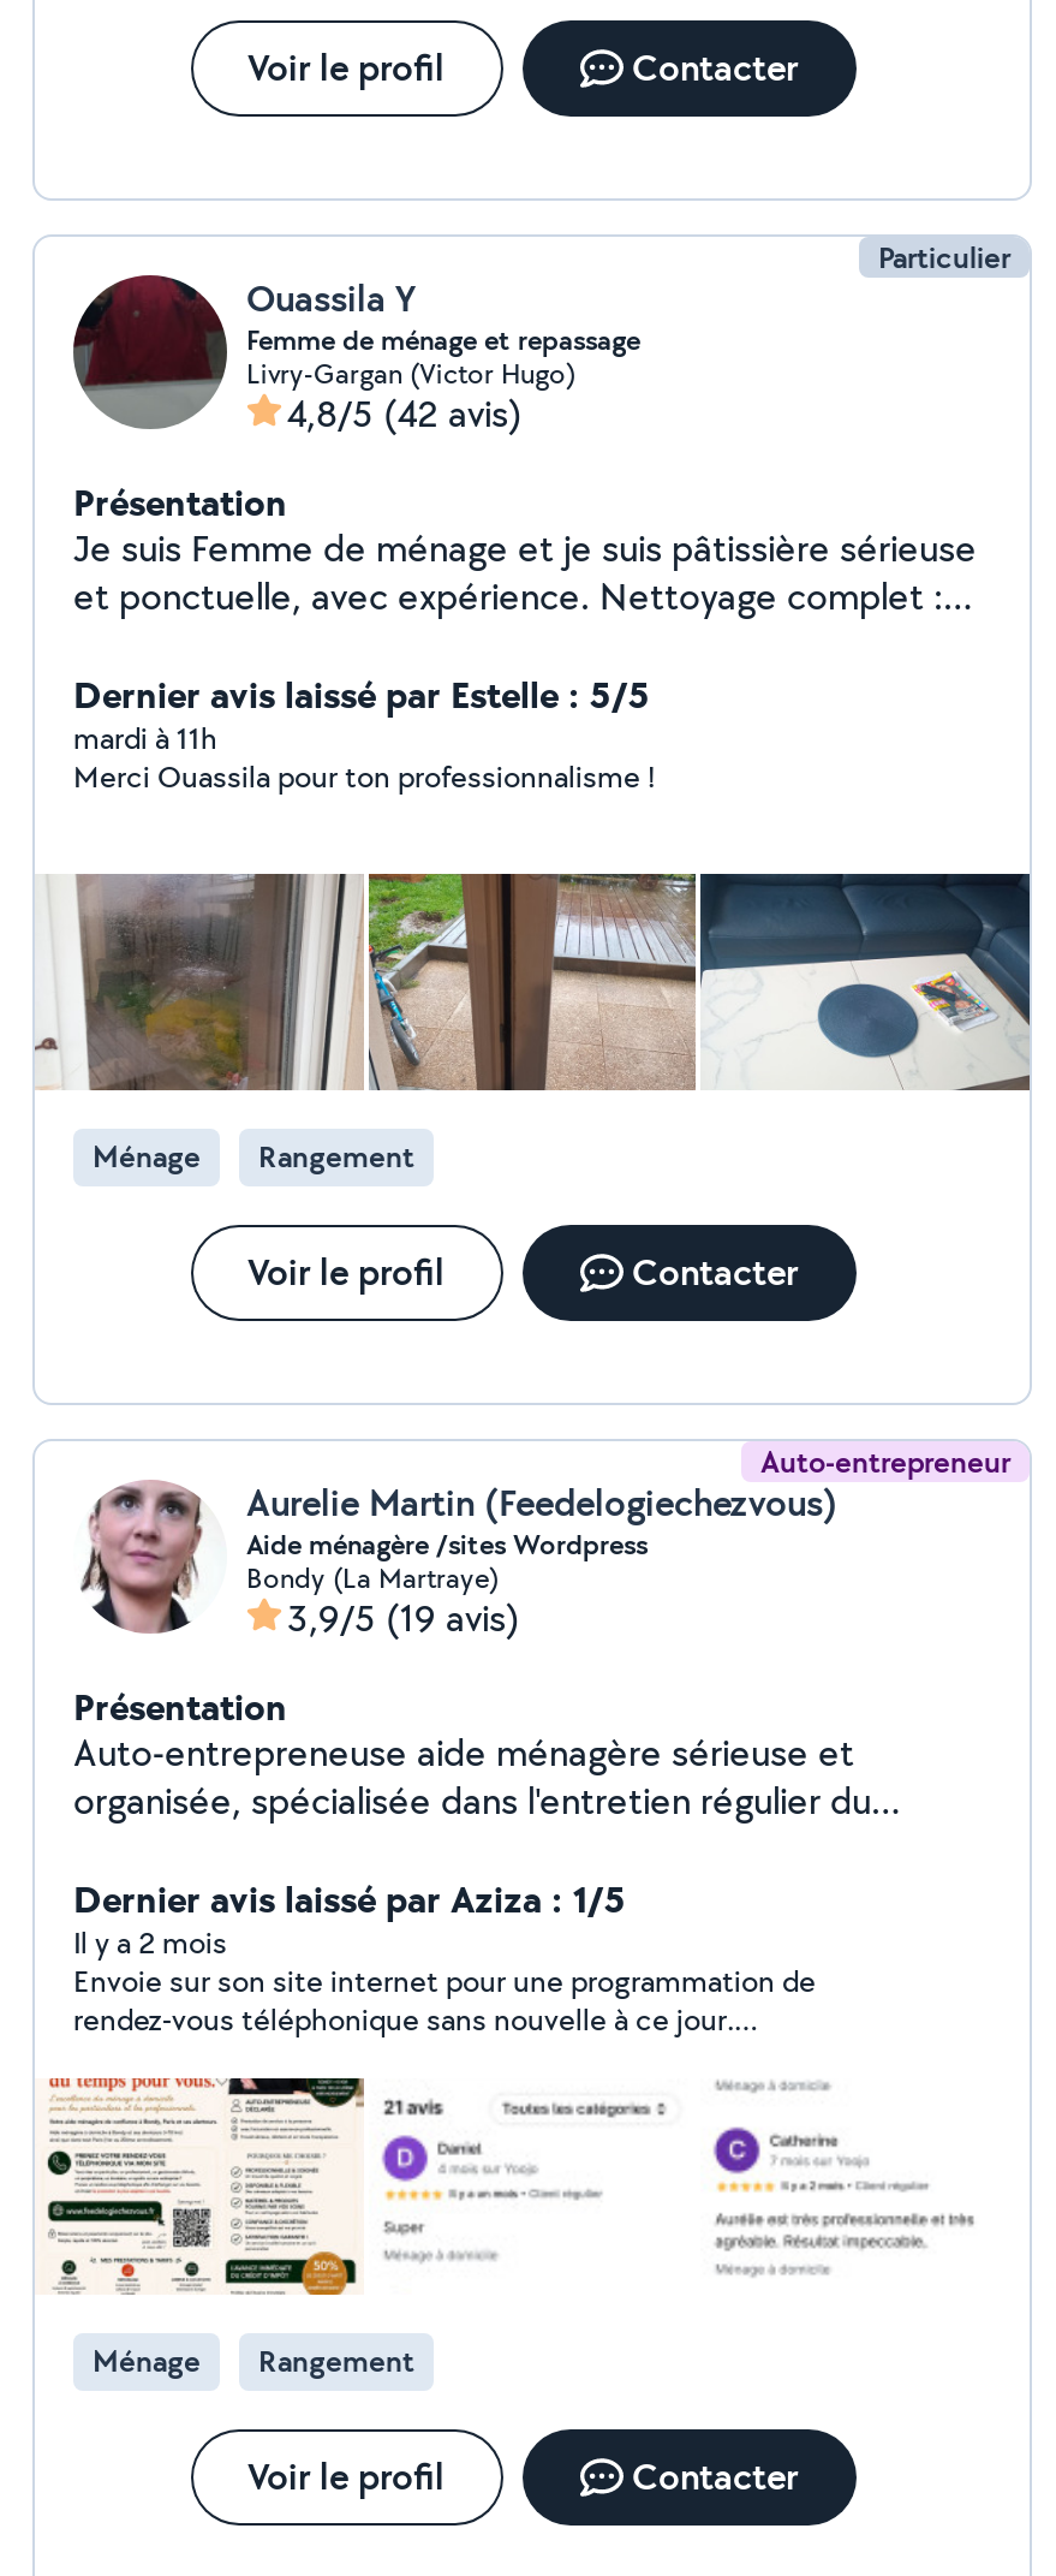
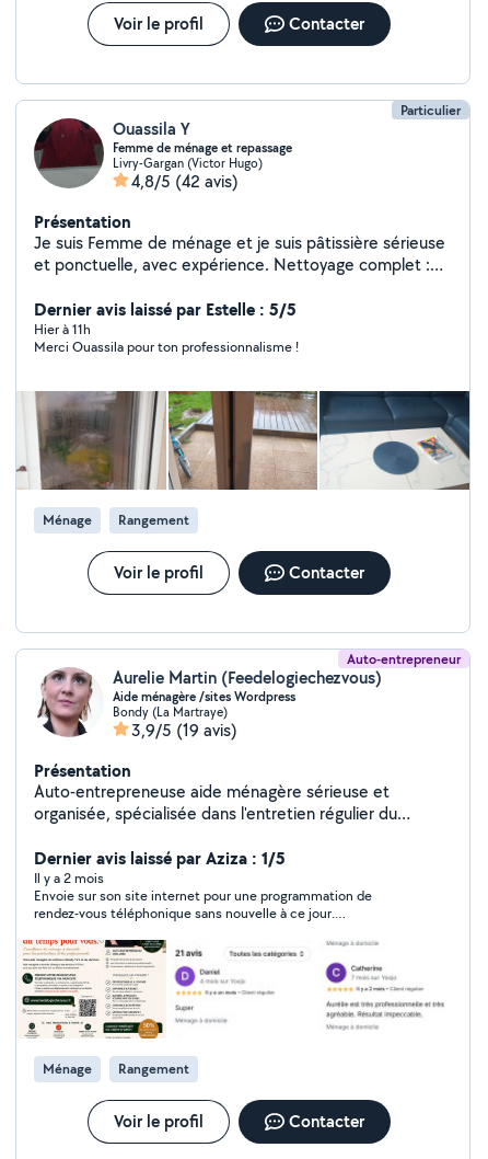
- mardi à 11h
+ Hier à 11h
